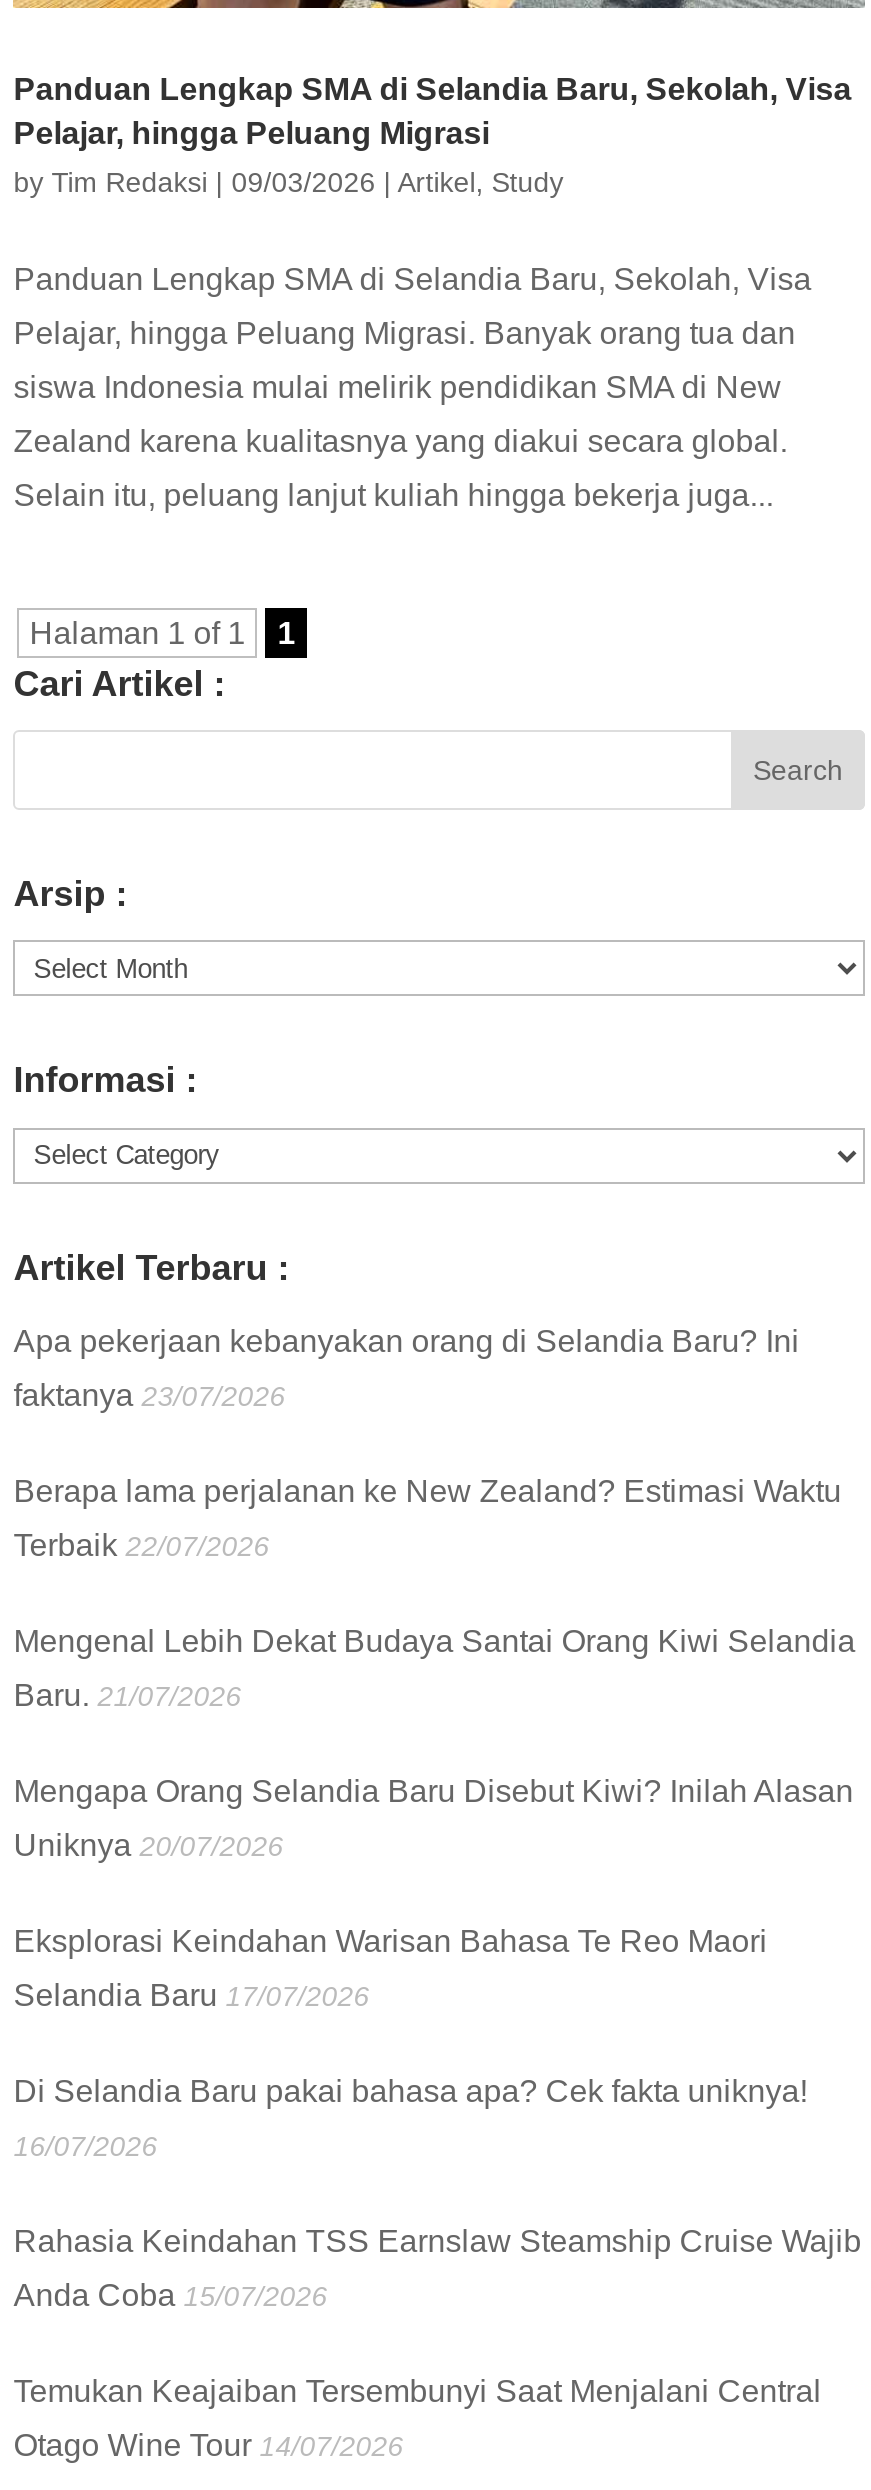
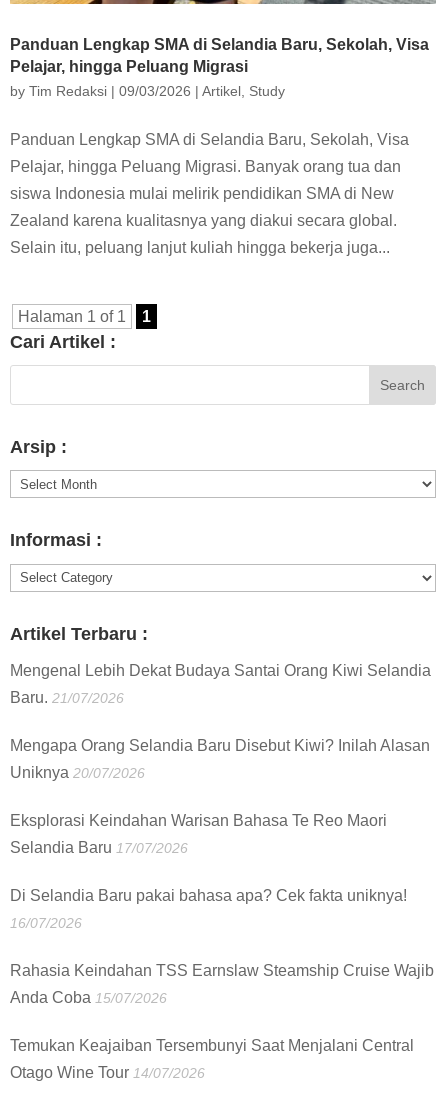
- Apa pekerjaan kebanyakan orang di Selandia Baru? Ini
- faktanya 23/07/2026
- Berapa lama perjalanan ke New Zealand? Estimasi Waktu
- Terbaik 22/07/2026
